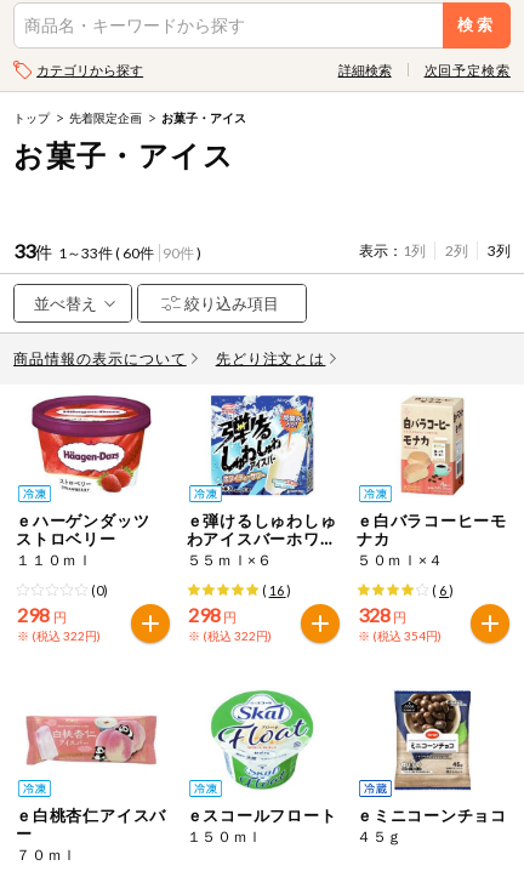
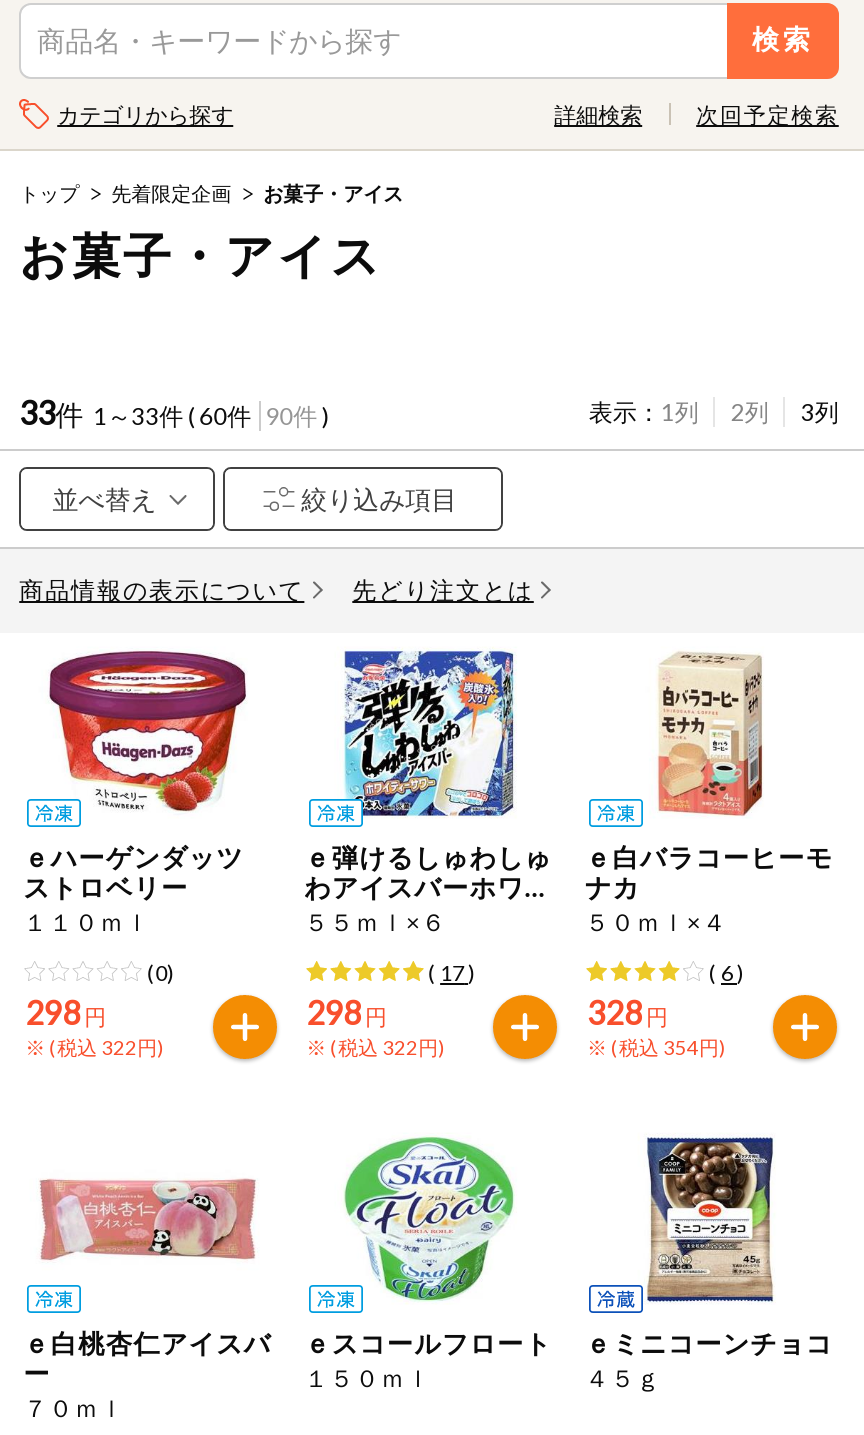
- (16 )
+ (17 )
